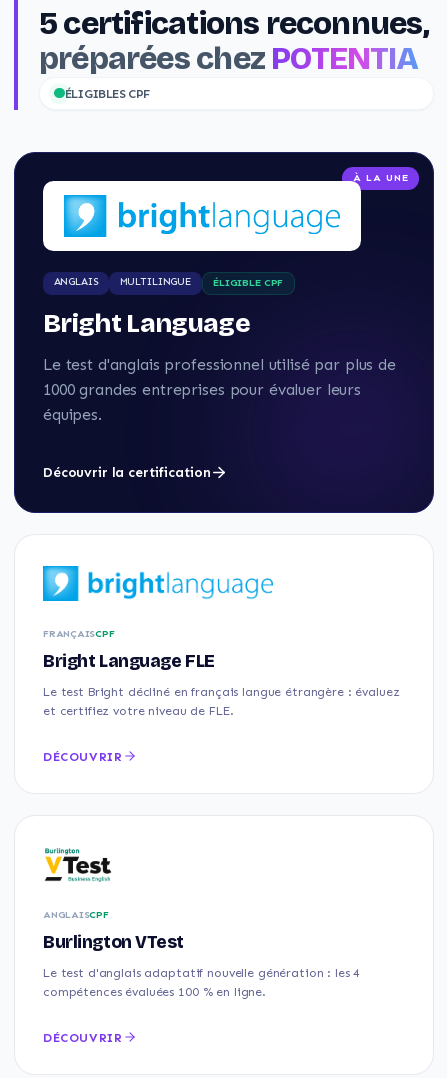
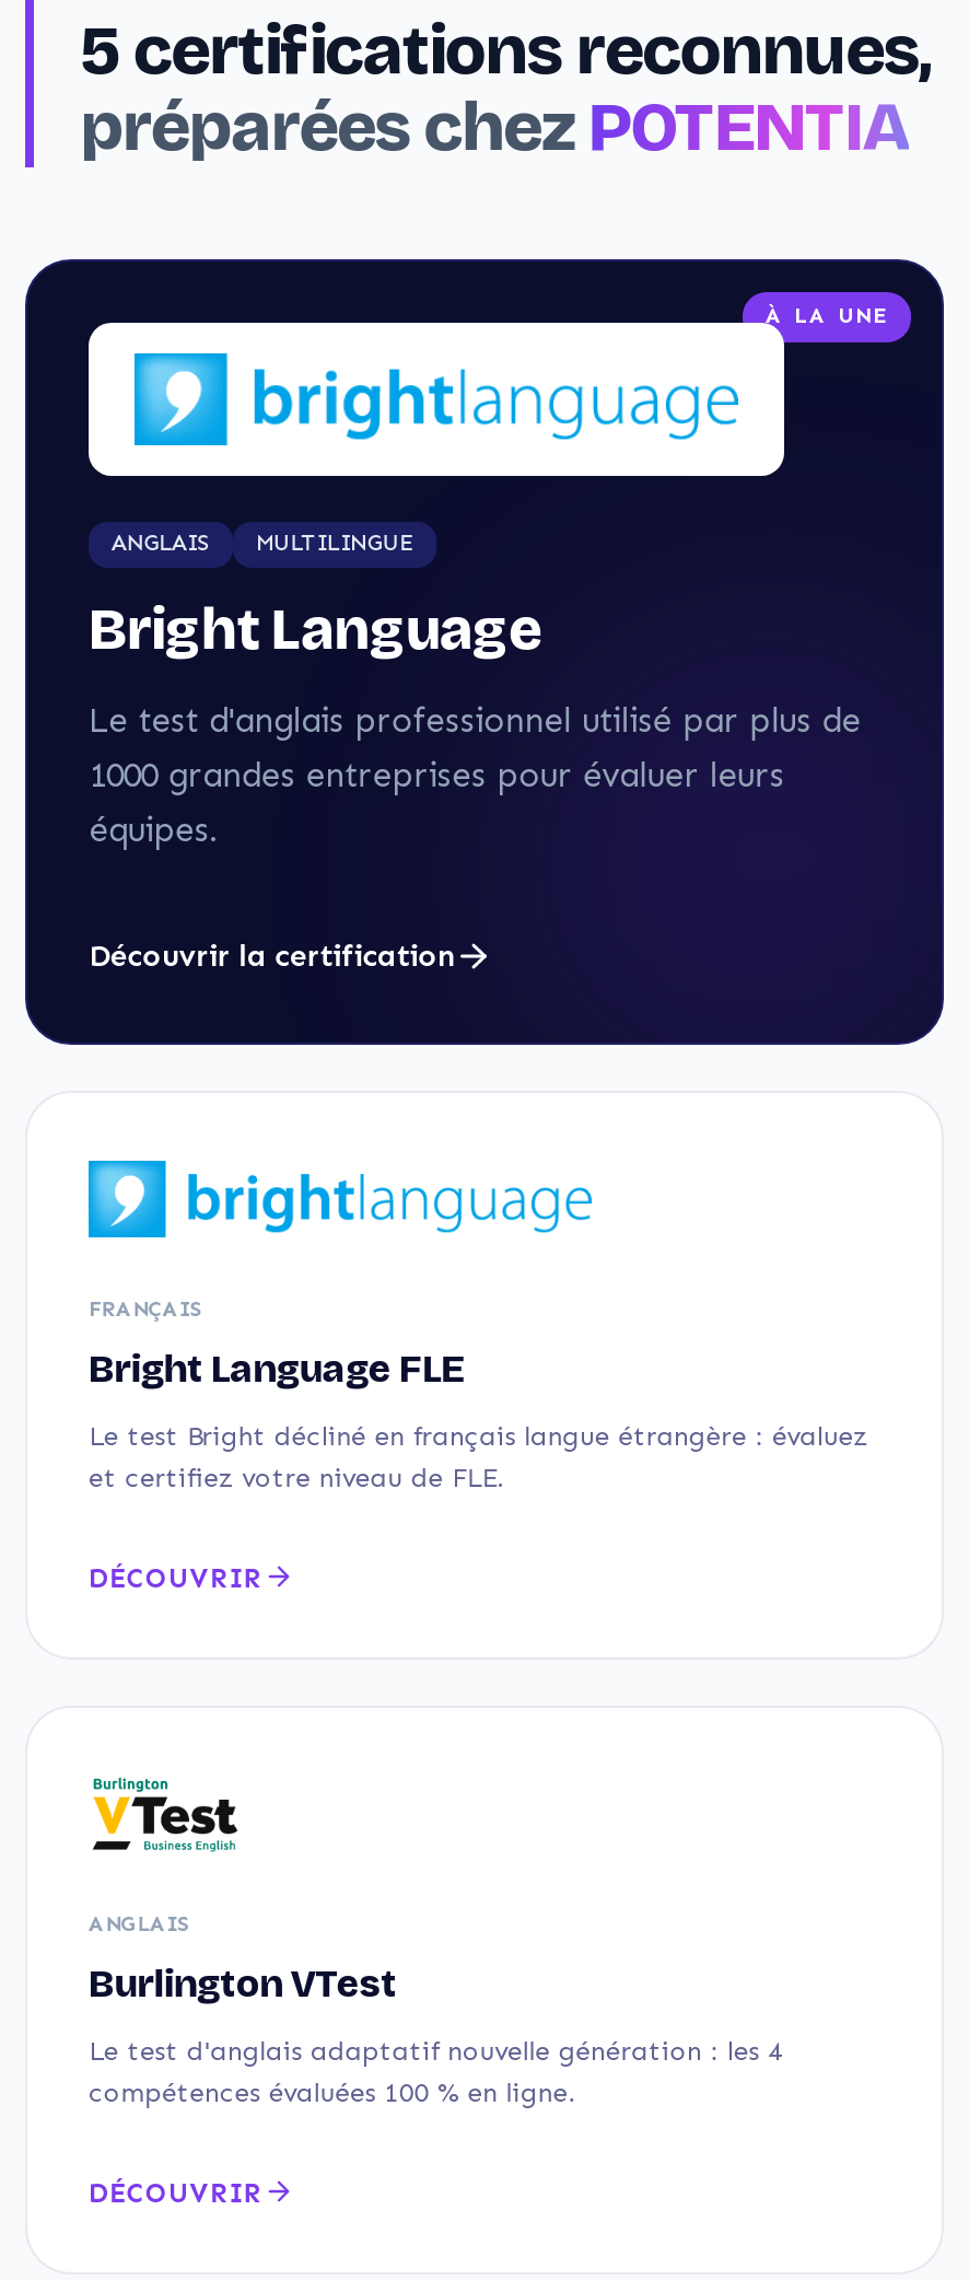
- ÉLIGIBLES CPF

- ÉLIGIBLE CPF

- FRANÇAISCPF
+ FRANÇAIS

- ANGLAISCPF
+ ANGLAIS
